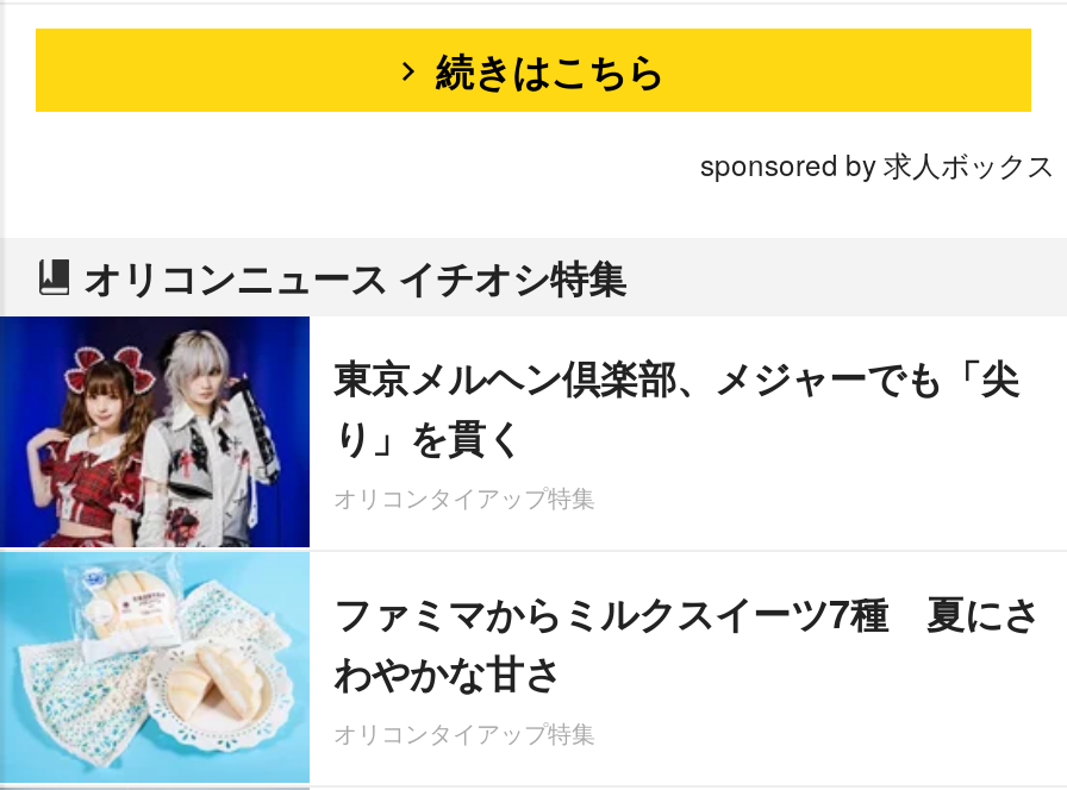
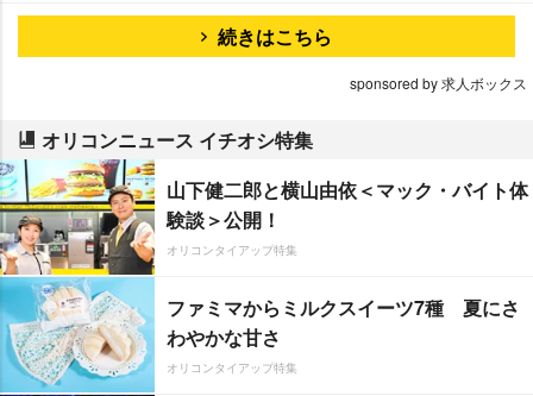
- [image]
- 東京メルヘン倶楽部、メジャーでも「尖
- り」を貫く
+ [image]
+ 山下健二郎と横山由依＜マック・バイト体
+ 験談＞公開！
